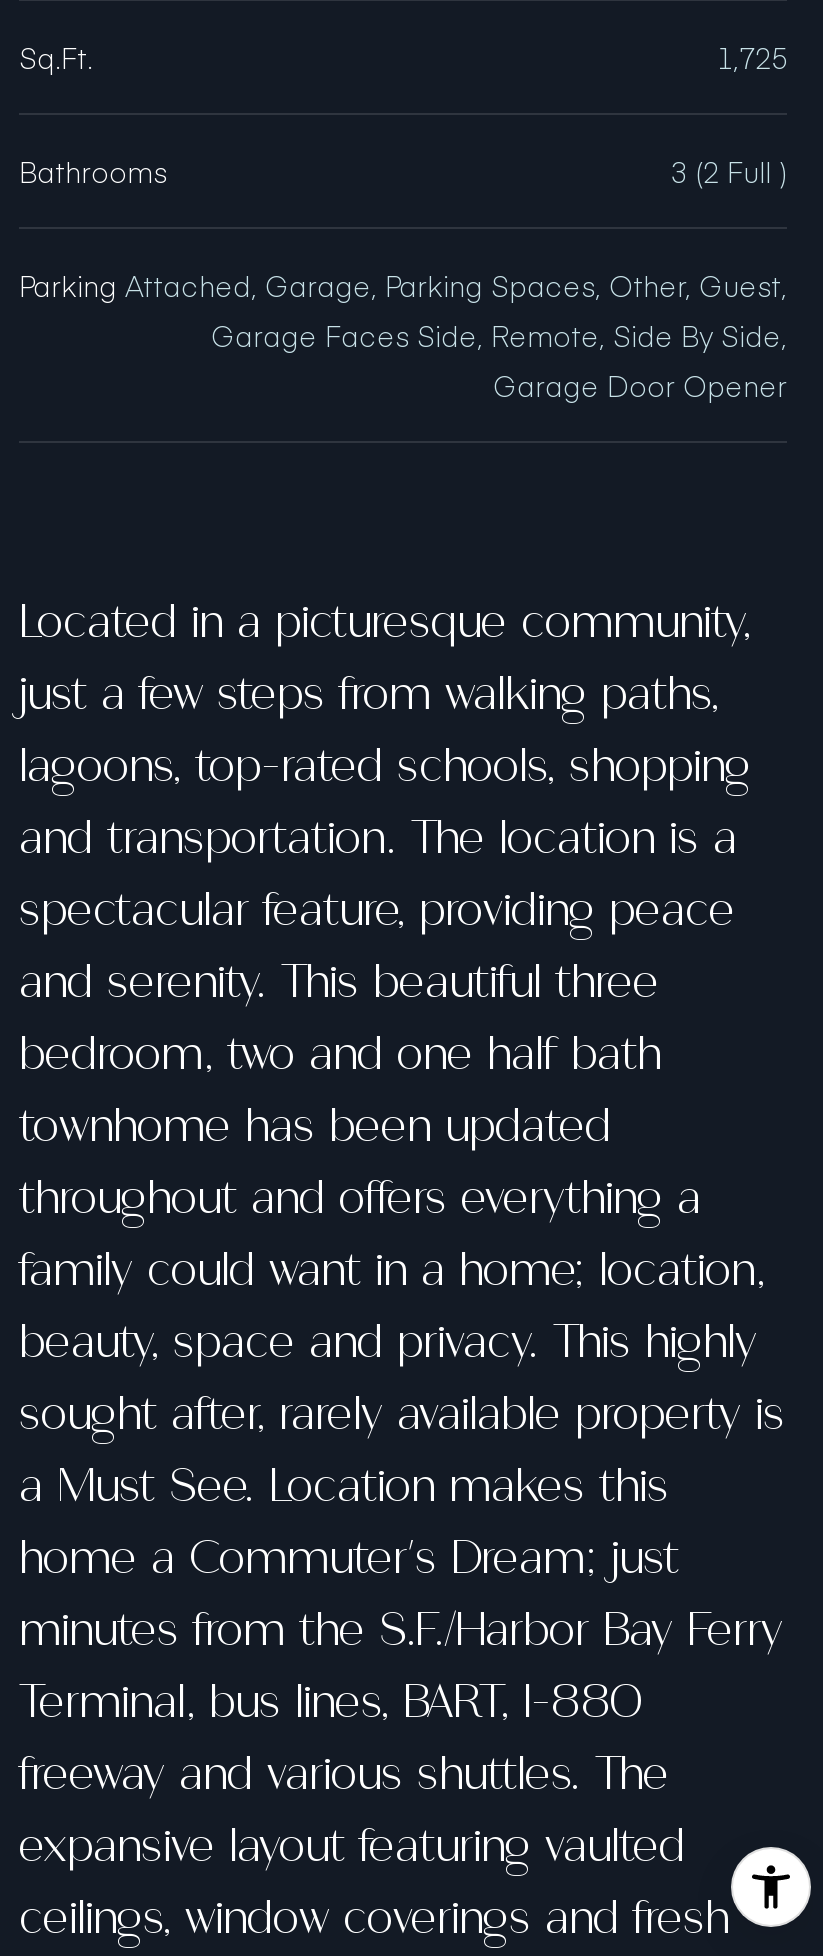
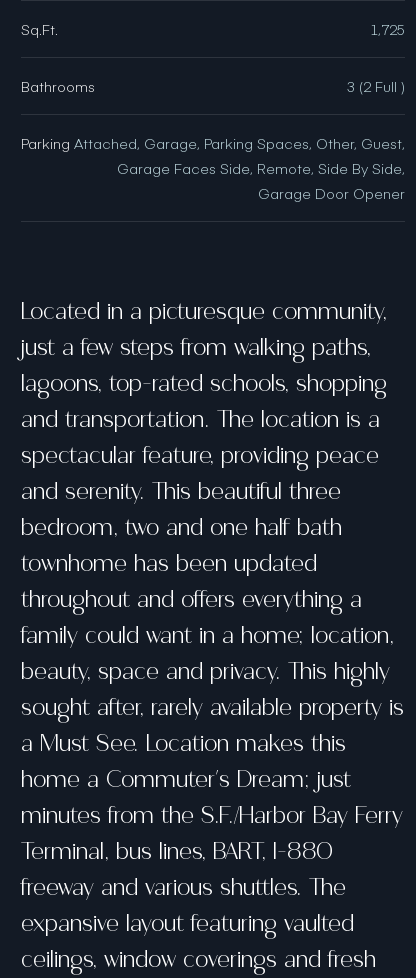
- [image]
